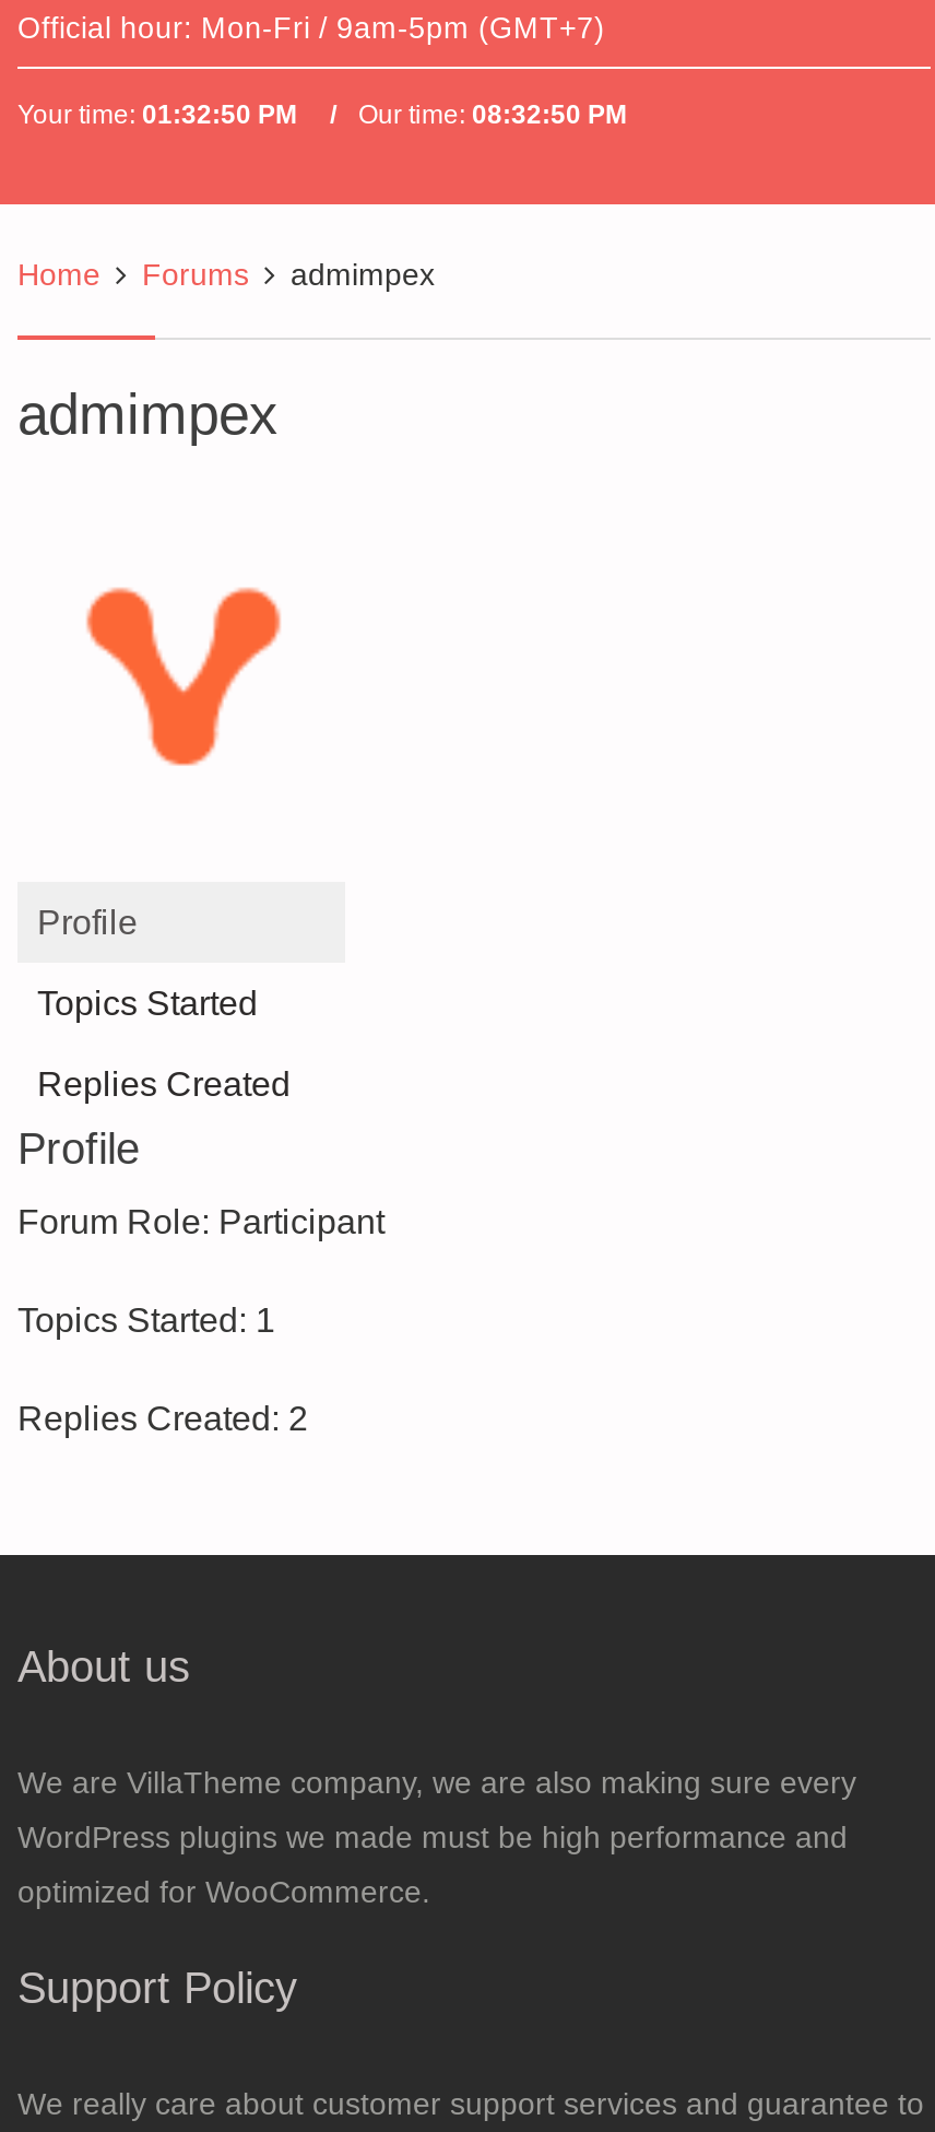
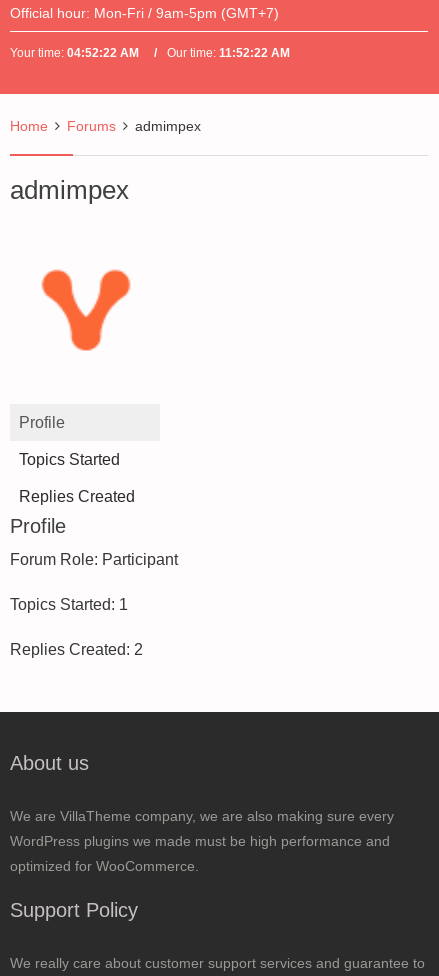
- Your time: 01:32:50 PM
+ Your time: 04:52:22 AM

- Our time: 08:32:50 PM
+ Our time: 11:52:22 AM
